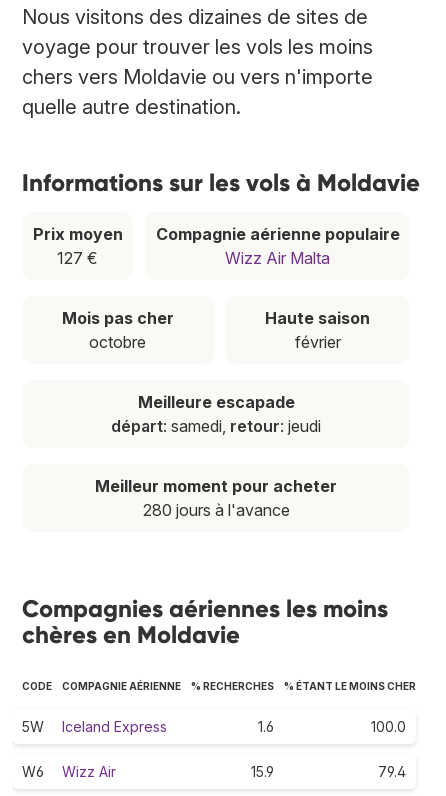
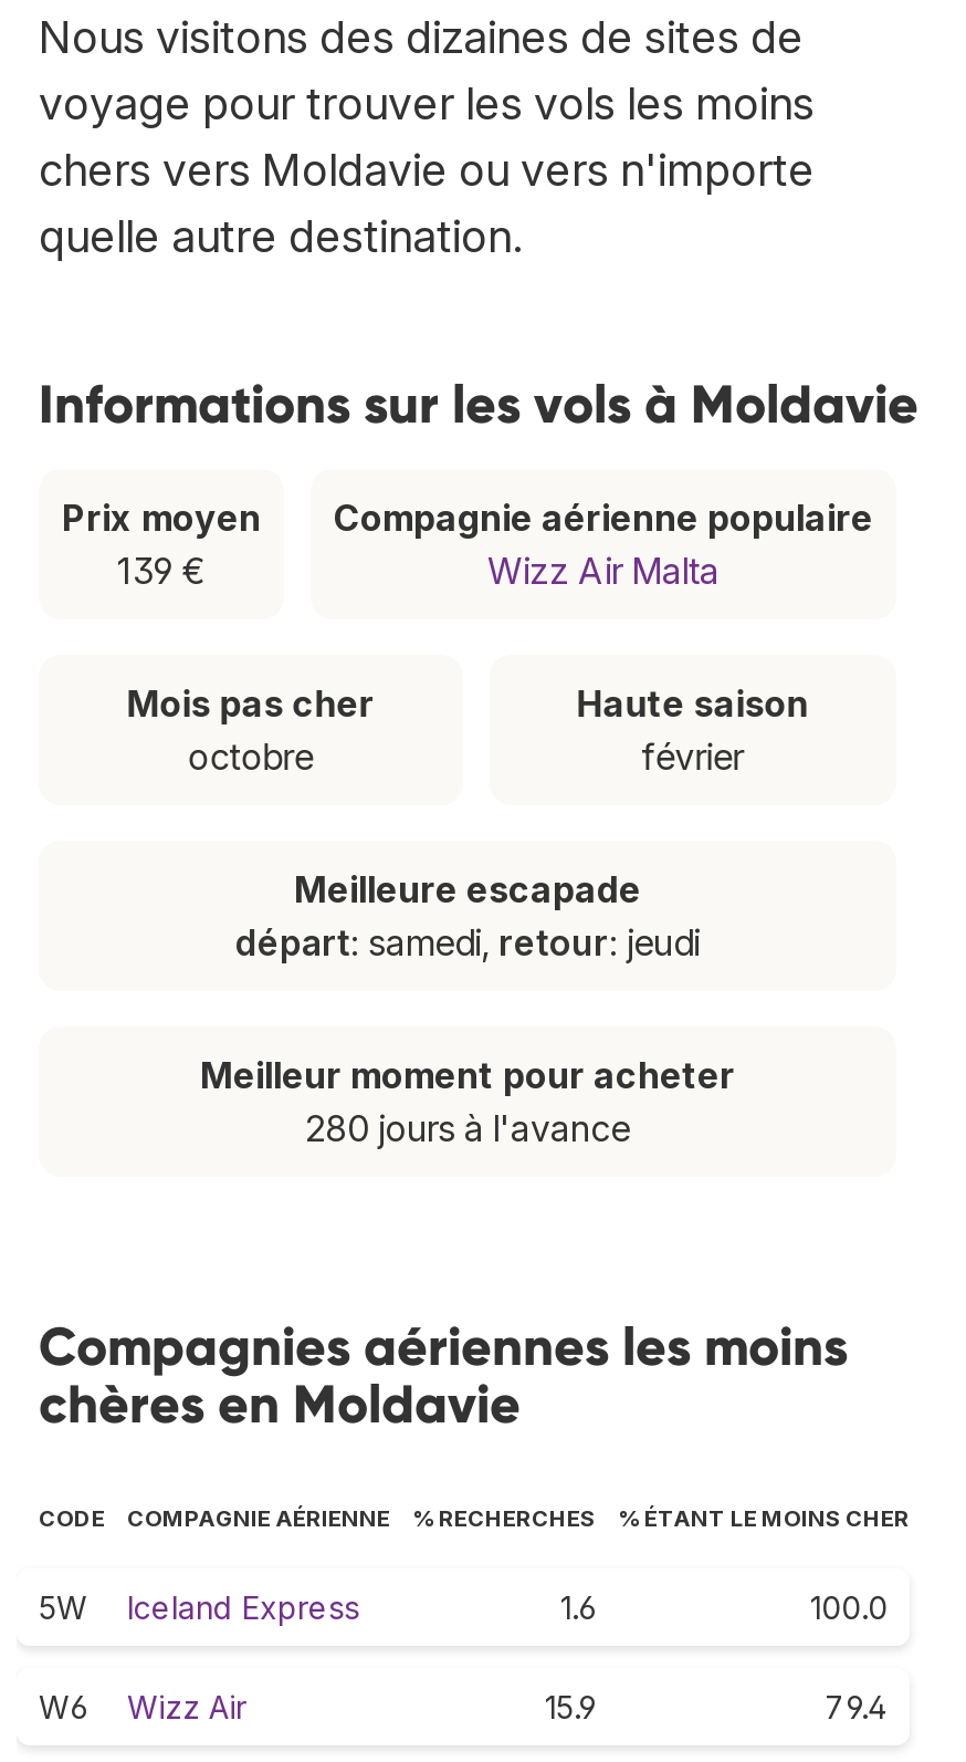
- 127 €
+ 139 €
